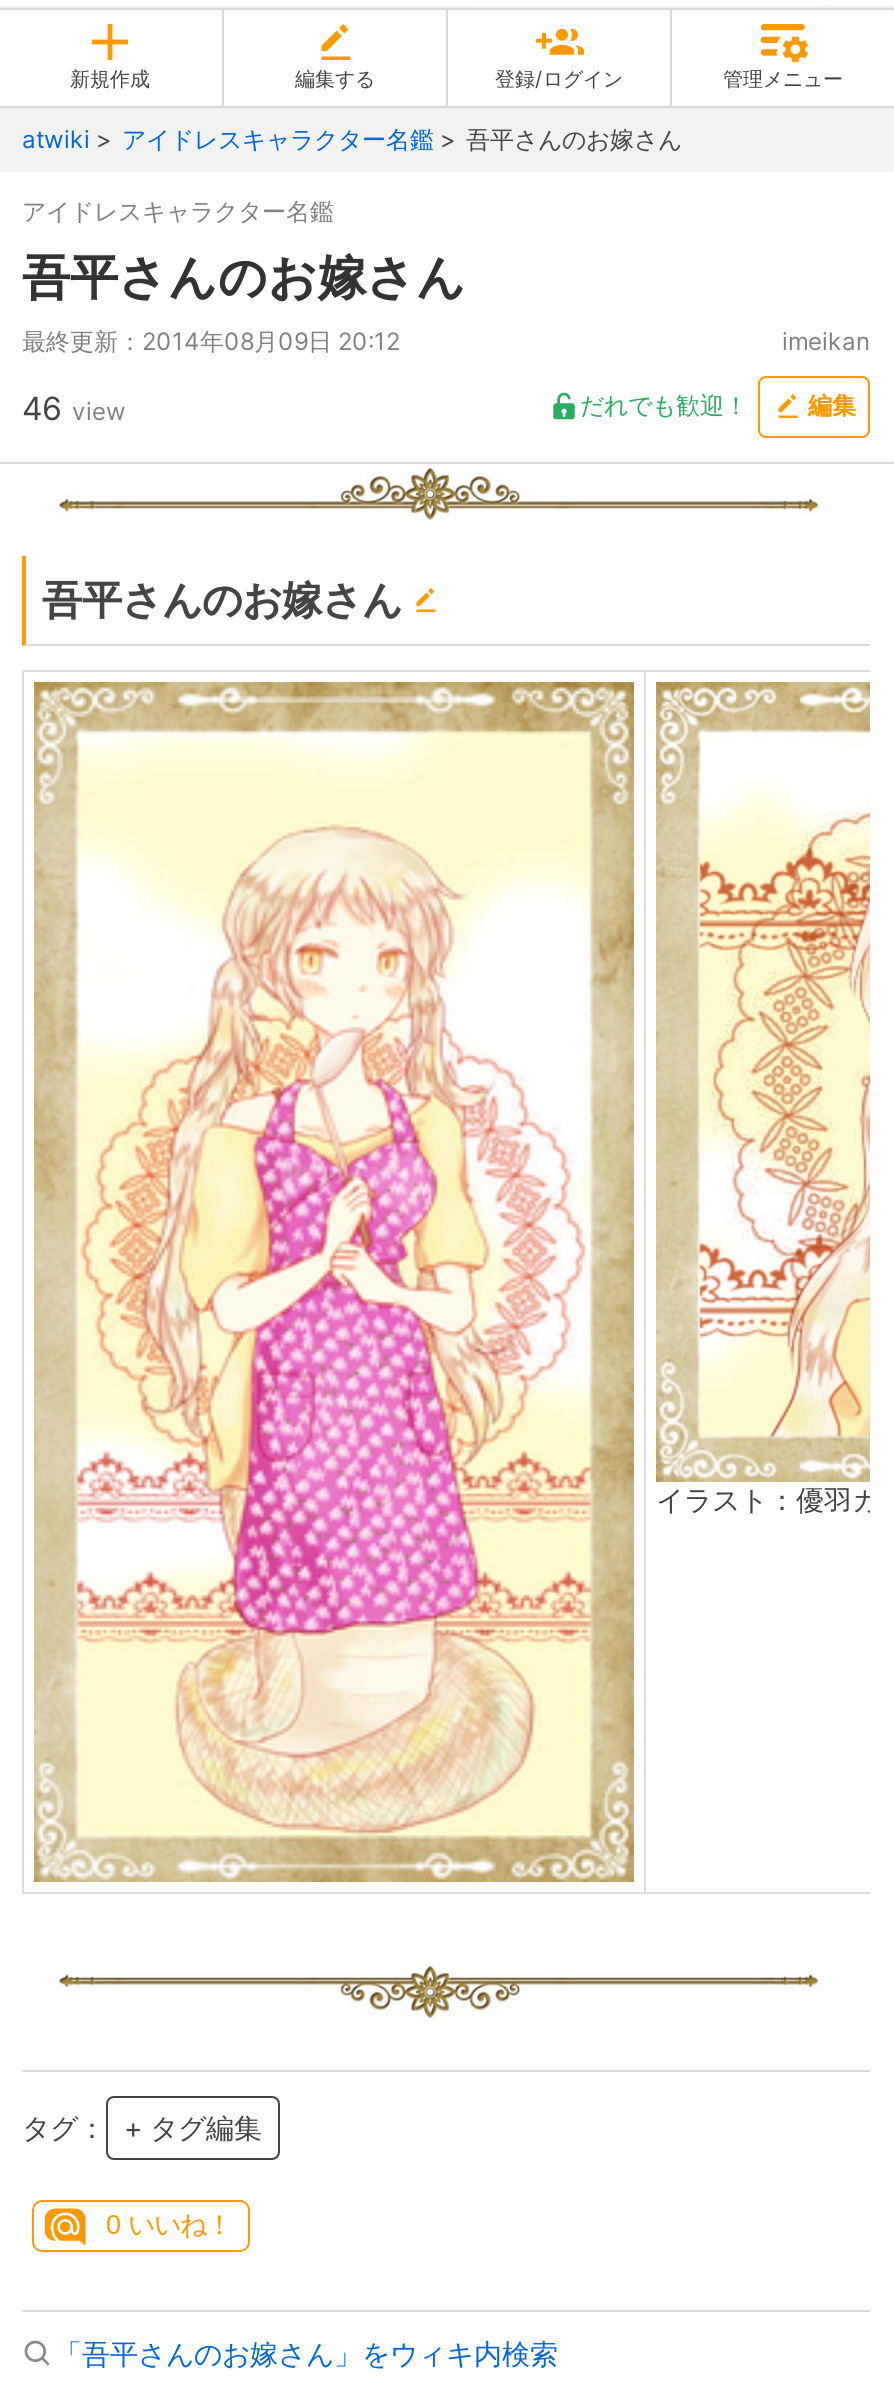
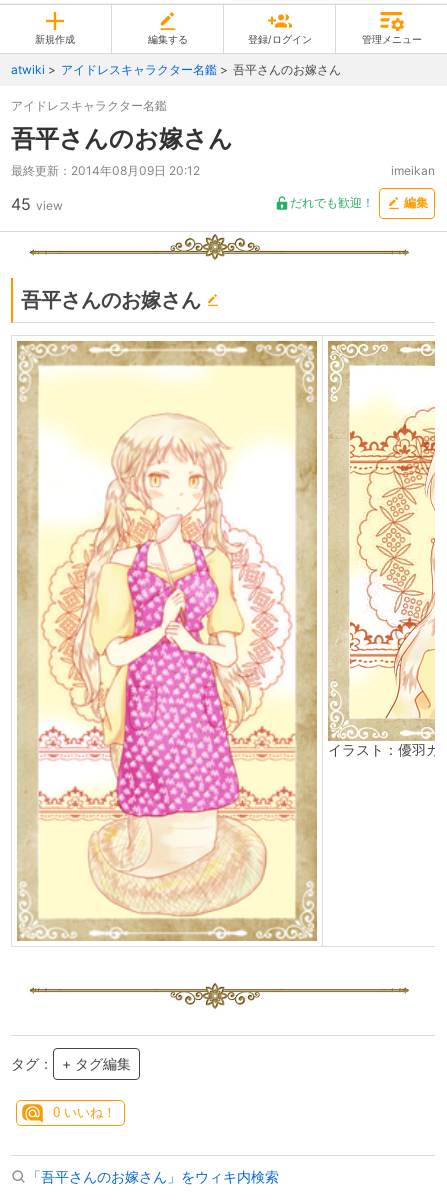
- 46 view
+ 45 view
